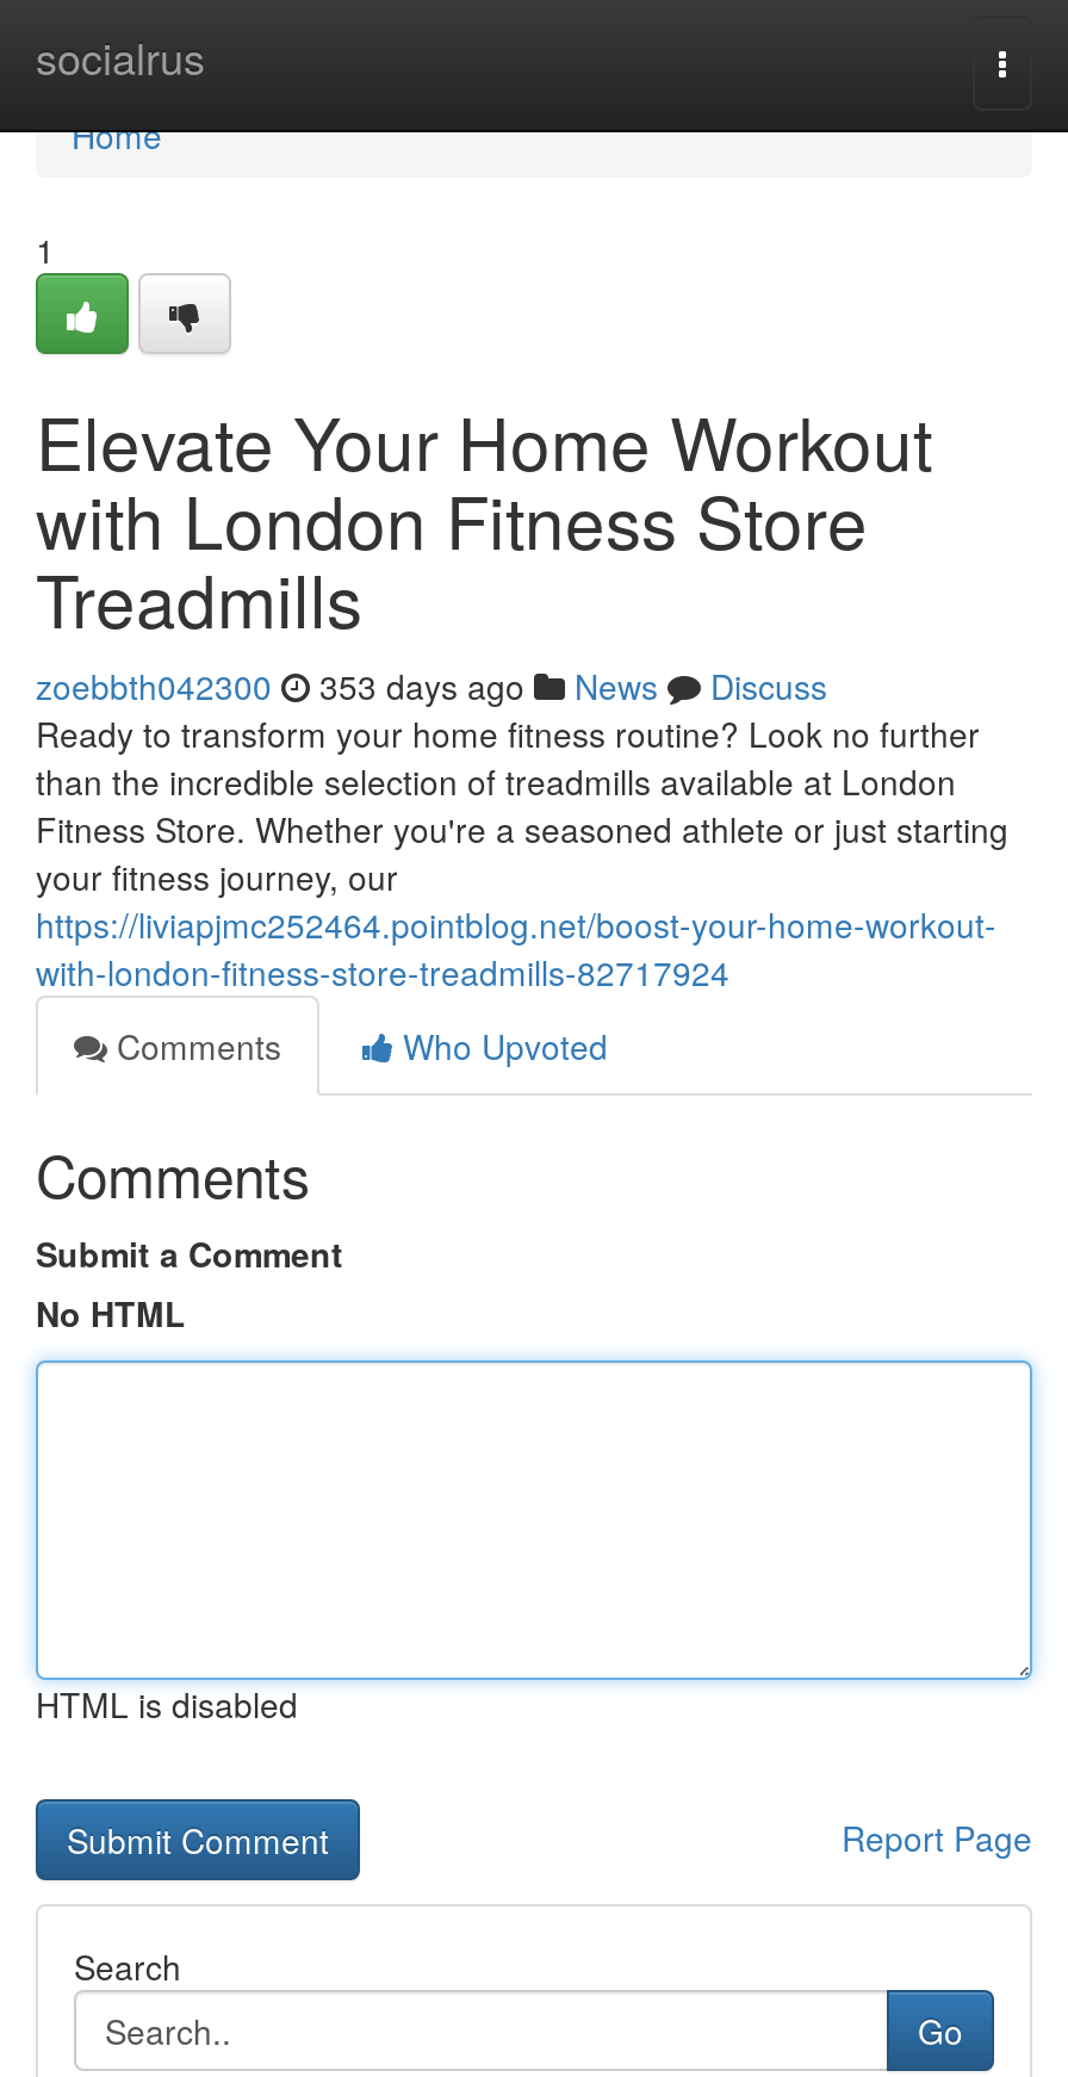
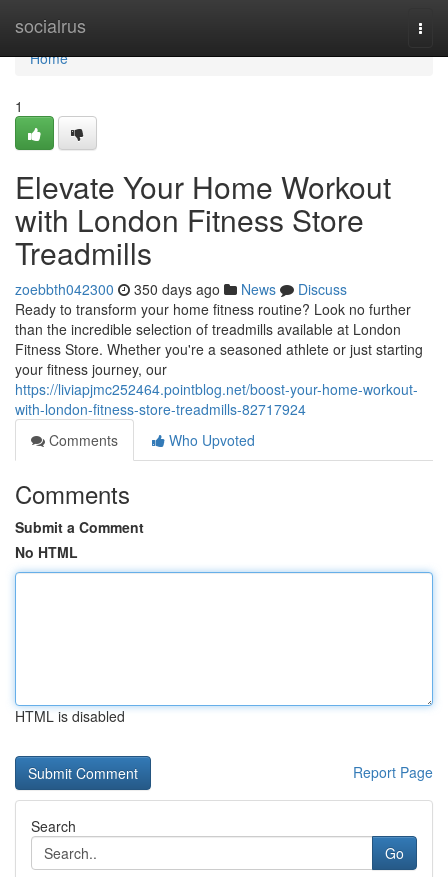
- zoebbth042300 353 days ago News Discuss
+ zoebbth042300 350 days ago News Discuss
